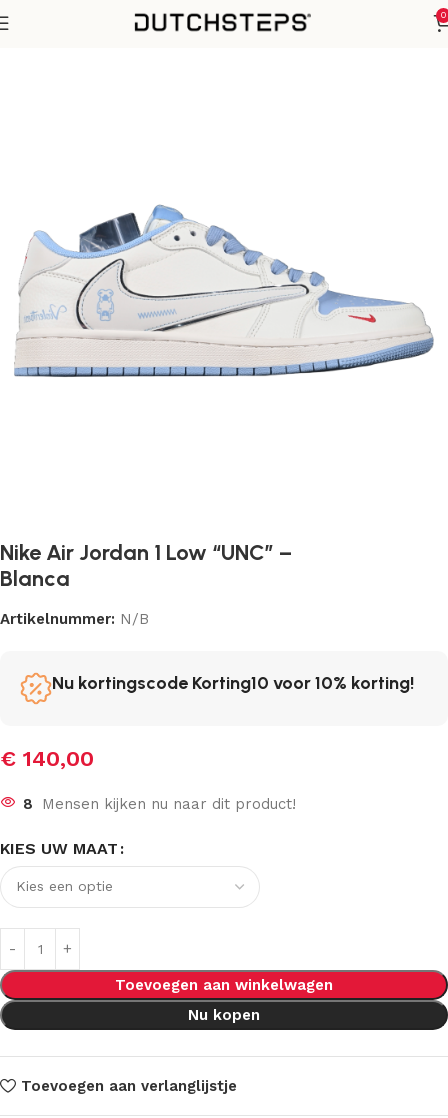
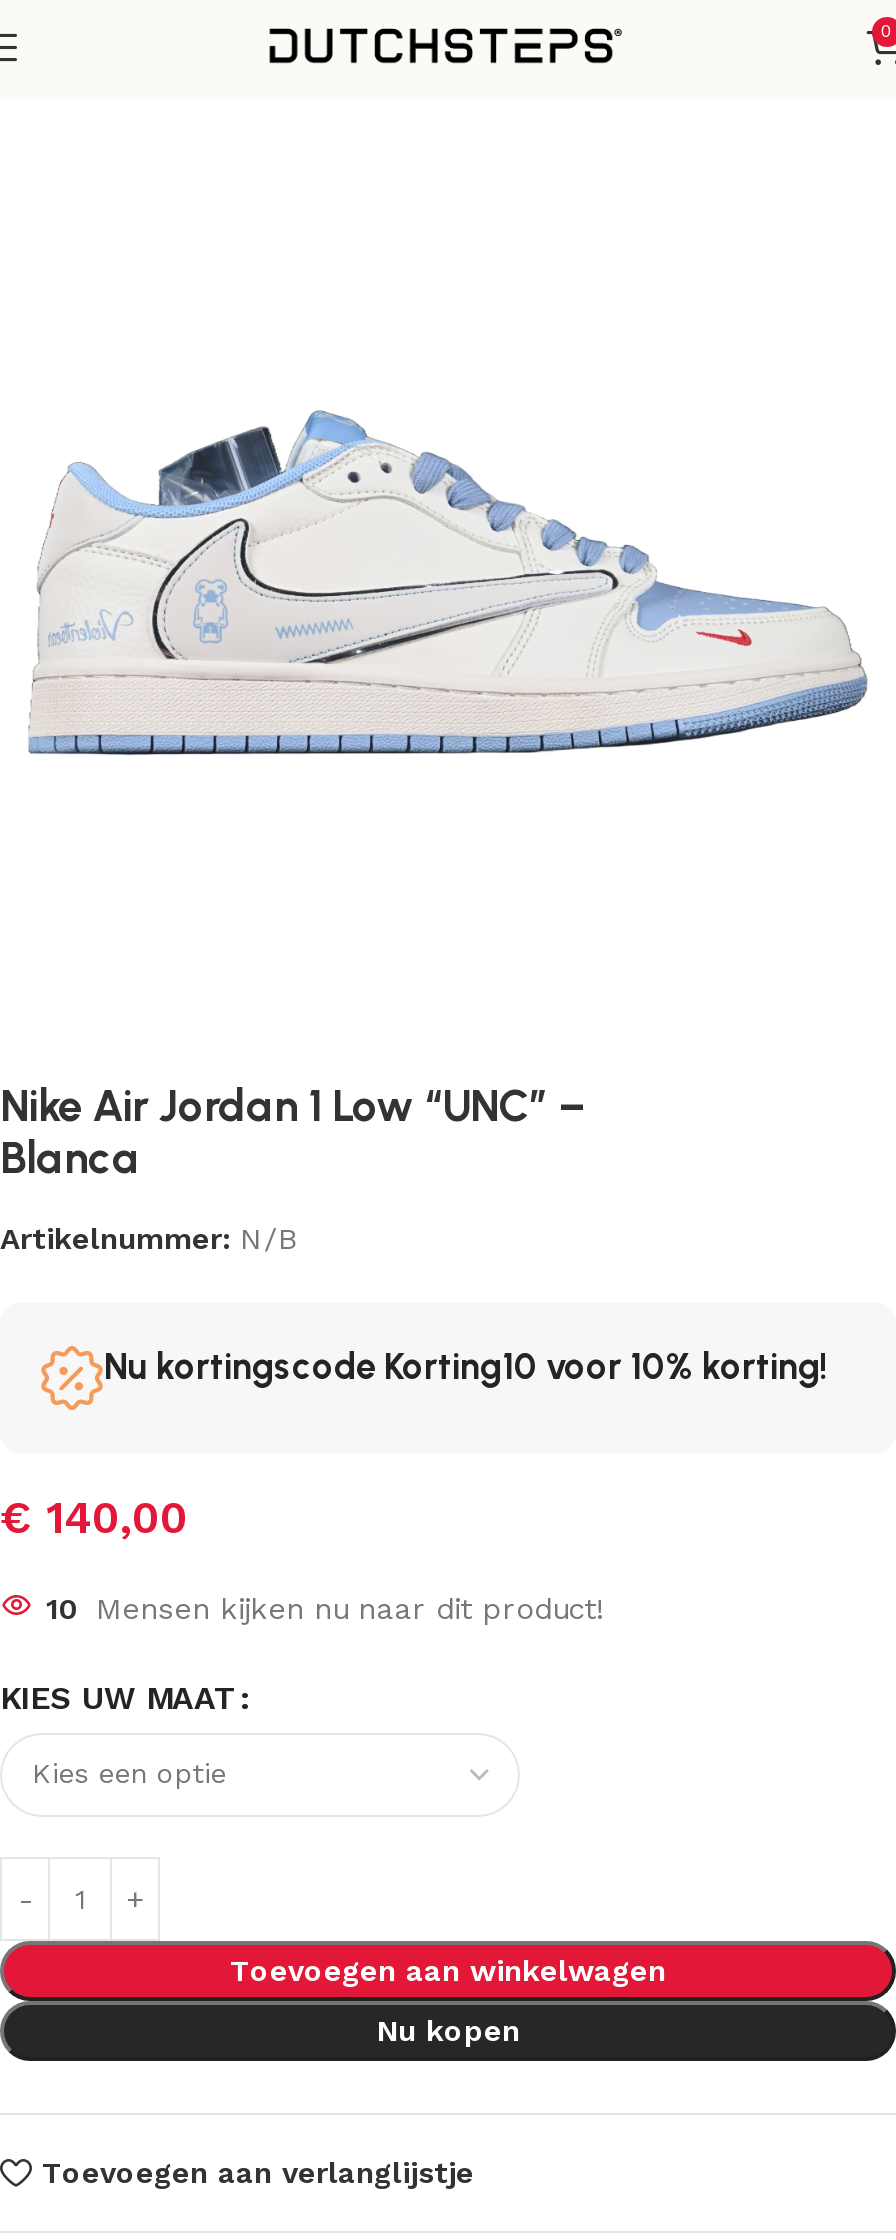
- 8 Mensen kijken nu naar dit product!
+ 10 Mensen kijken nu naar dit product!
